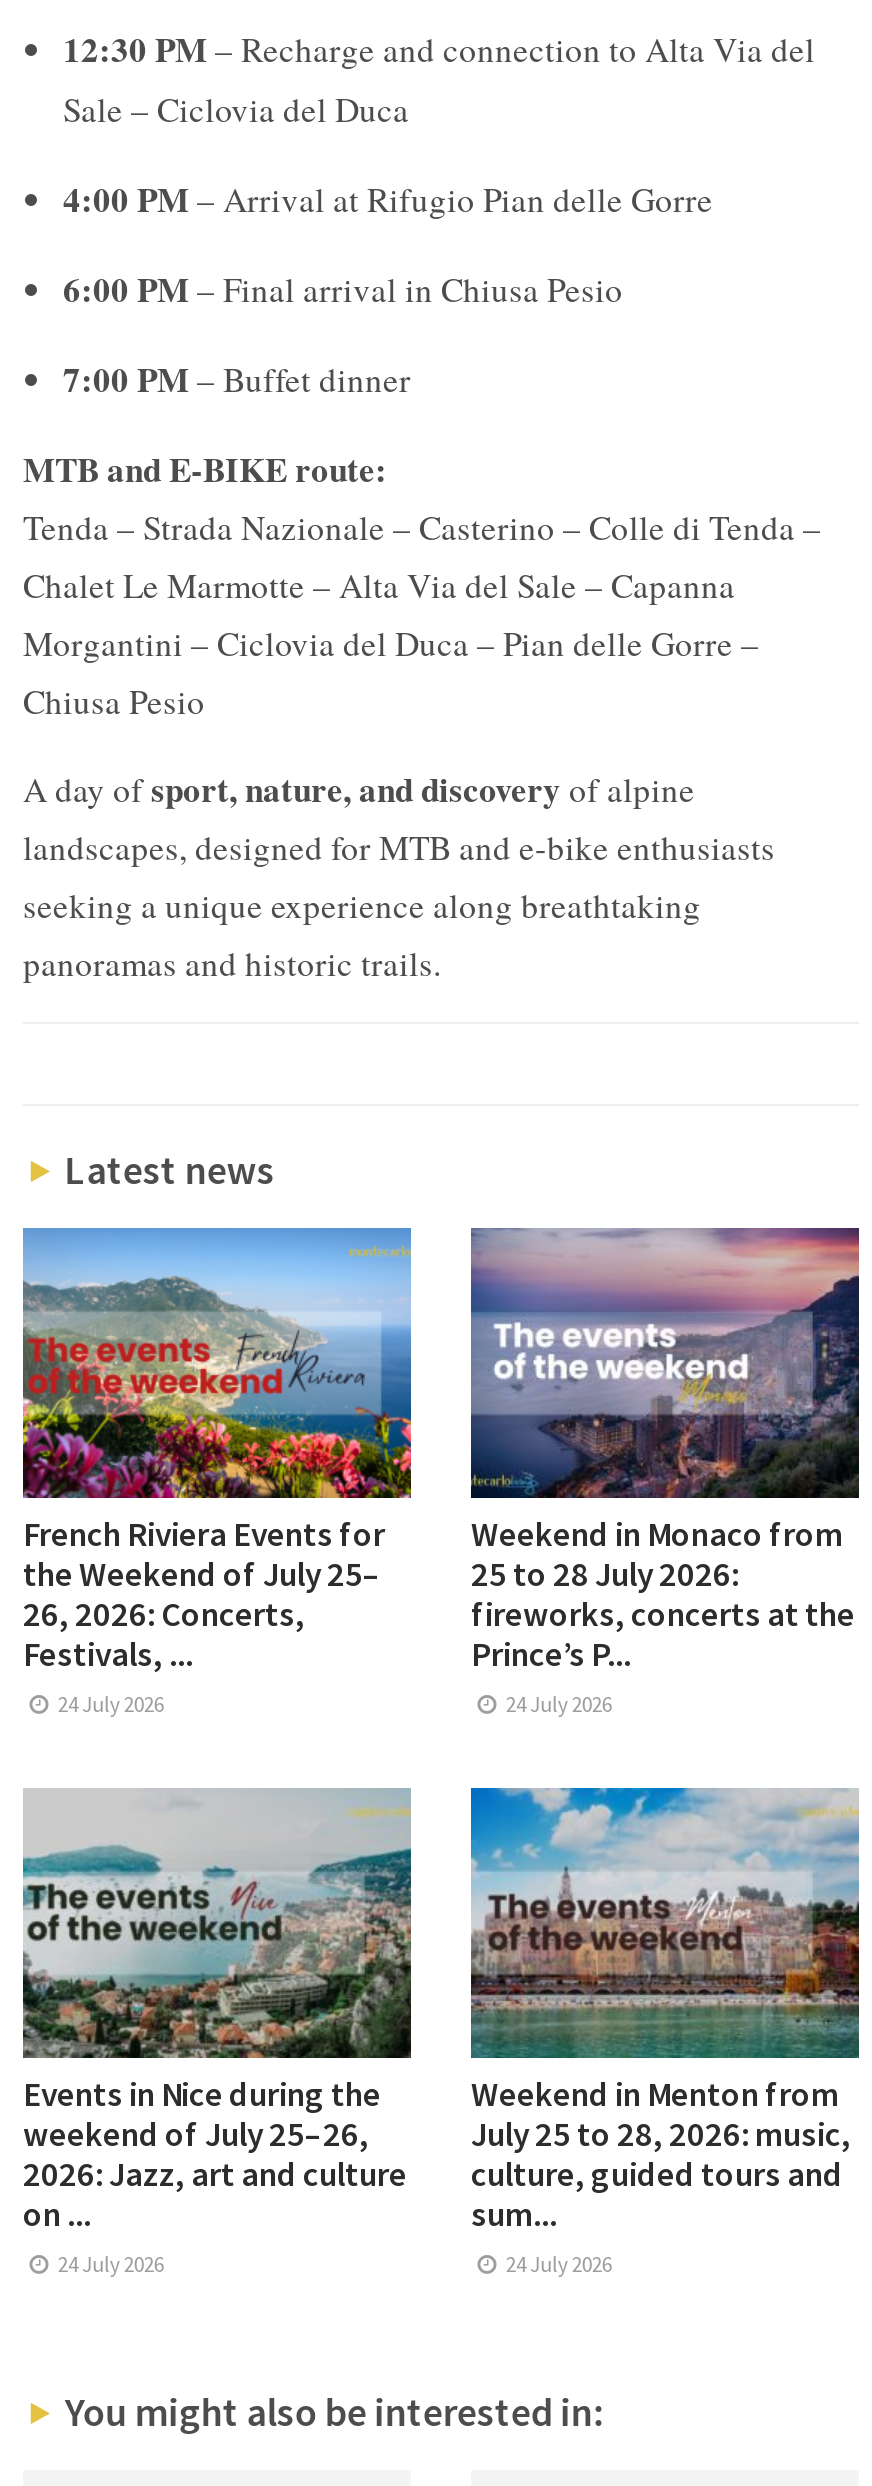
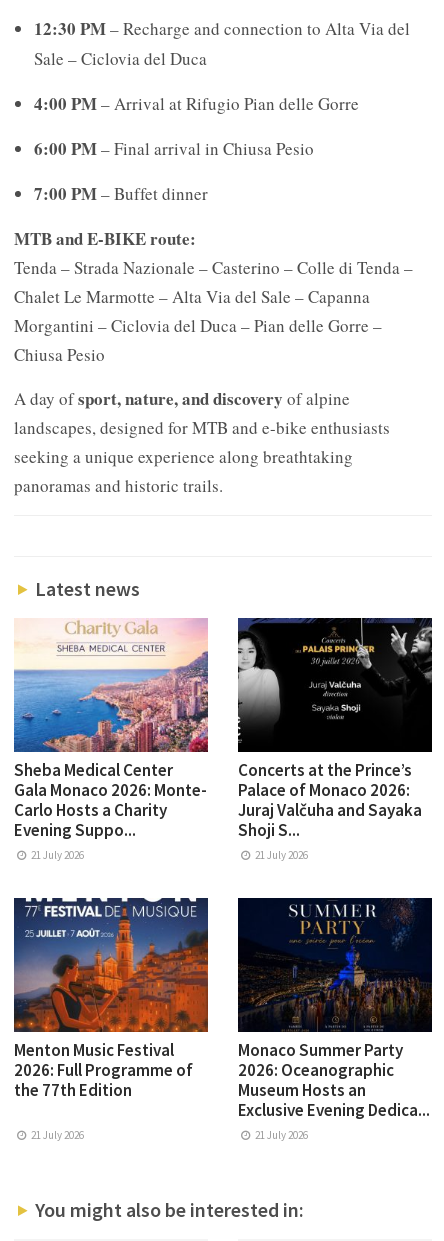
- [image]
- French Riviera Events for
- the Weekend of July 25–
- 26, 2026: Concerts,
- Festivals, ...
- 24 July 2026
+ [image]
+ Sheba Medical Center
+ Gala Monaco 2026: Monte-
+ Carlo Hosts a Charity
+ Evening Suppo...
+ 21 July 2026

- [image]
- Weekend in Monaco from
- 25 to 28 July 2026:
- fireworks, concerts at the
- Prince’s P...
- 24 July 2026
+ [image]
+ Concerts at the Prince’s
+ Palace of Monaco 2026:
+ Juraj Valčuha and Sayaka
+ Shoji S...
+ 21 July 2026

- [image]
- Events in Nice during the
- weekend of July 25–26,
- 2026: Jazz, art and culture
- on ...
- 24 July 2026
+ [image]
+ Menton Music Festival
+ 2026: Full Programme of
+ the 77th Edition
+ 21 July 2026

- [image]
- Weekend in Menton from
- July 25 to 28, 2026: music,
- culture, guided tours and
- sum...
- 24 July 2026
+ [image]
+ Monaco Summer Party
+ 2026: Oceanographic
+ Museum Hosts an
+ Exclusive Evening Dedica...
+ 21 July 2026
